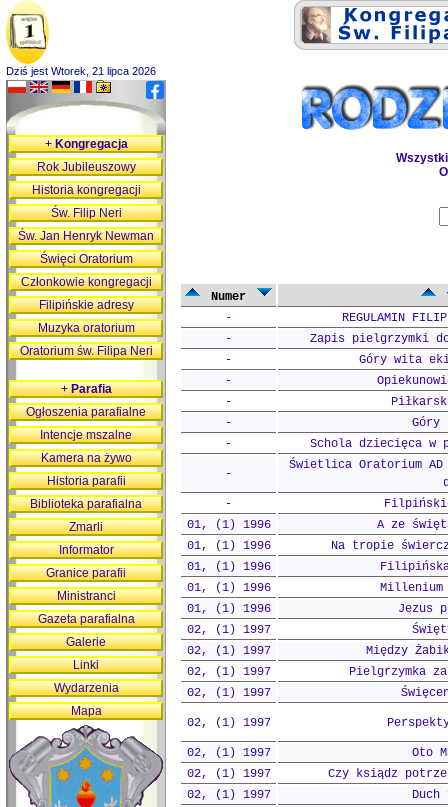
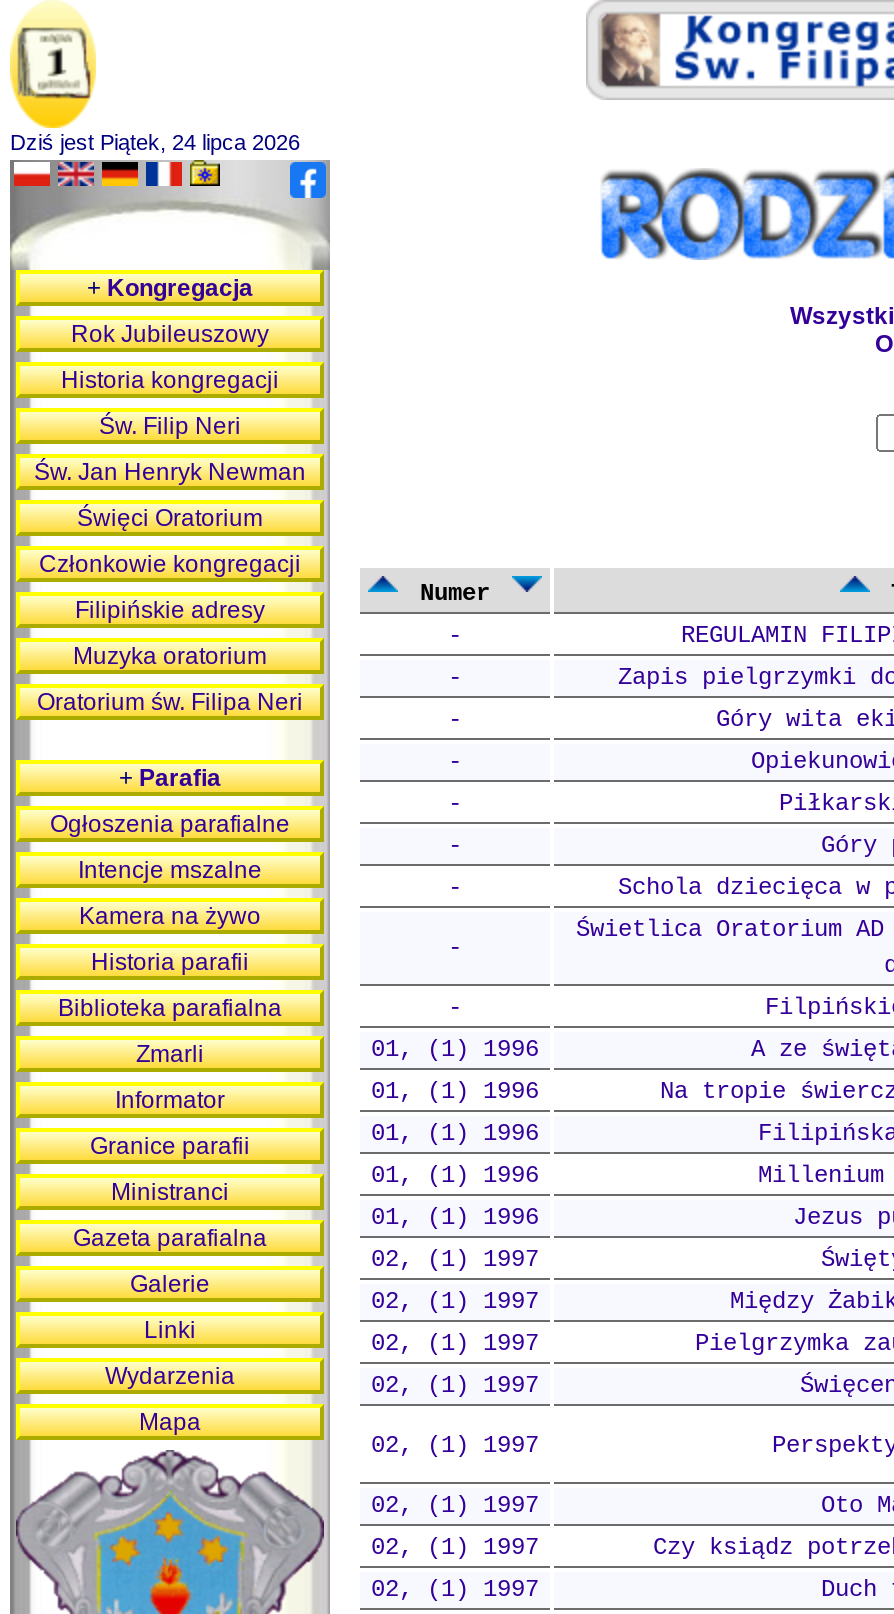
- Dziś jest Wtorek, 21 lipca 2026
+ Dziś jest Piątek, 24 lipca 2026
